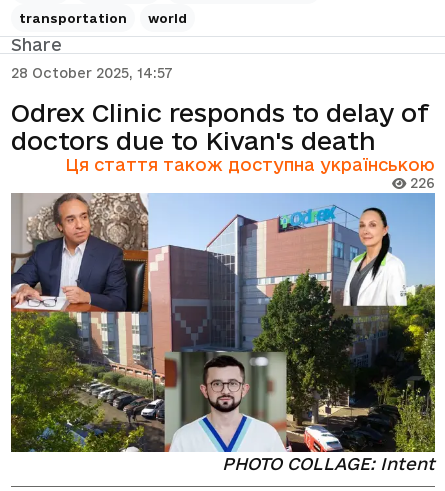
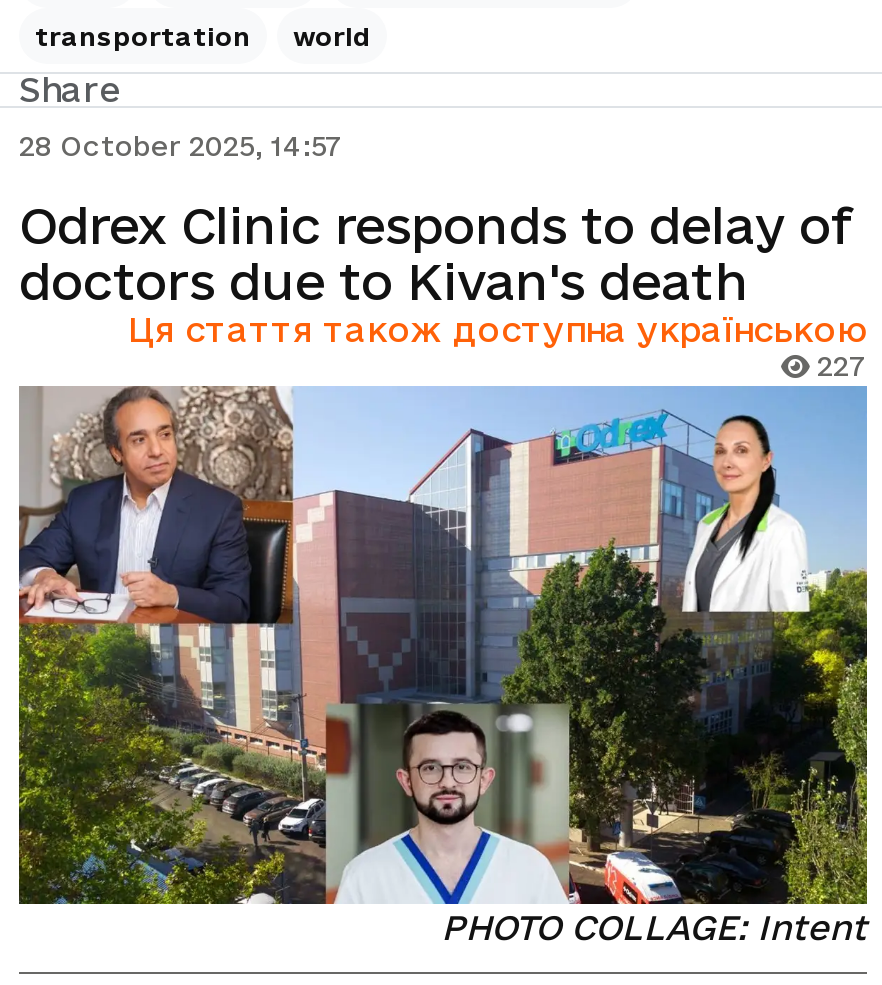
- 226
+ 227
